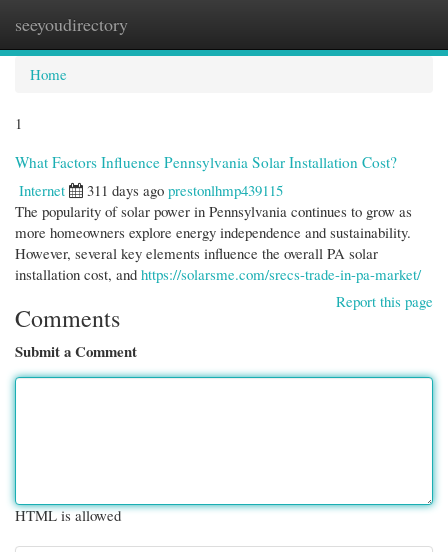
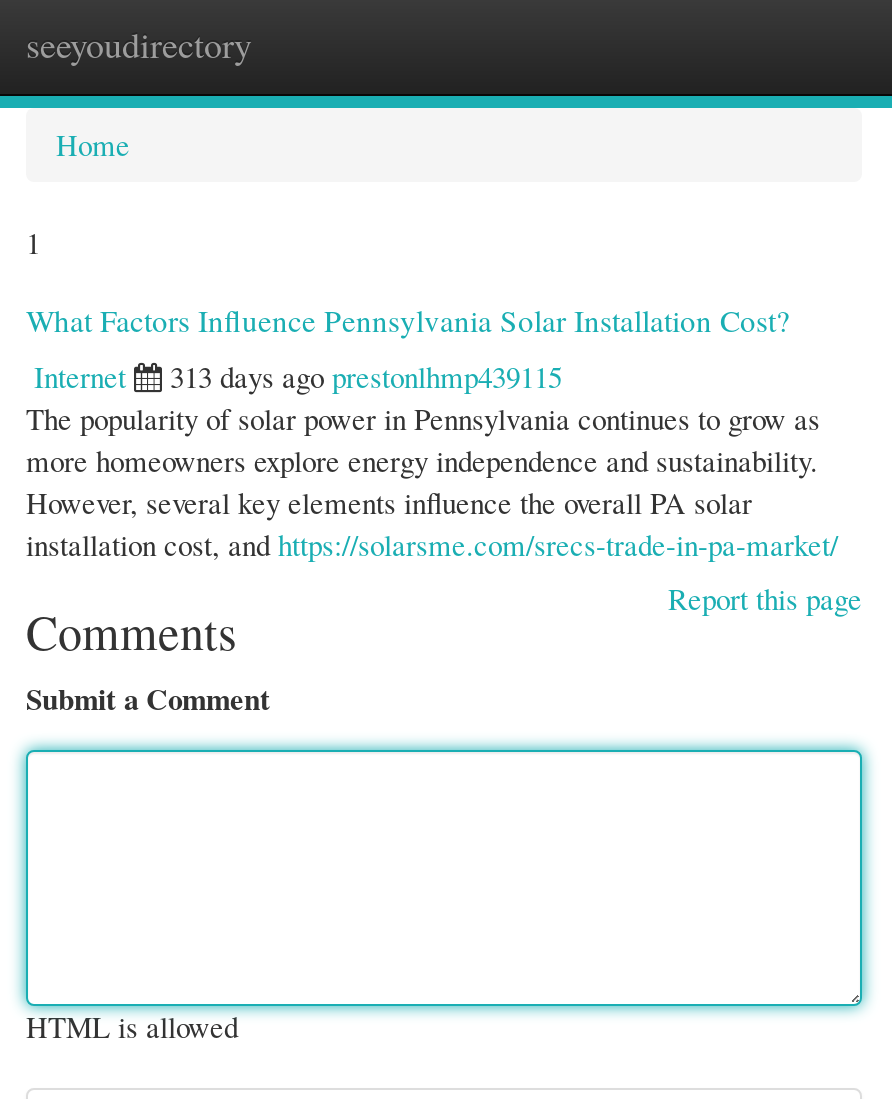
- 311 days ago prestonlhmp439115
+ 313 days ago prestonlhmp439115
